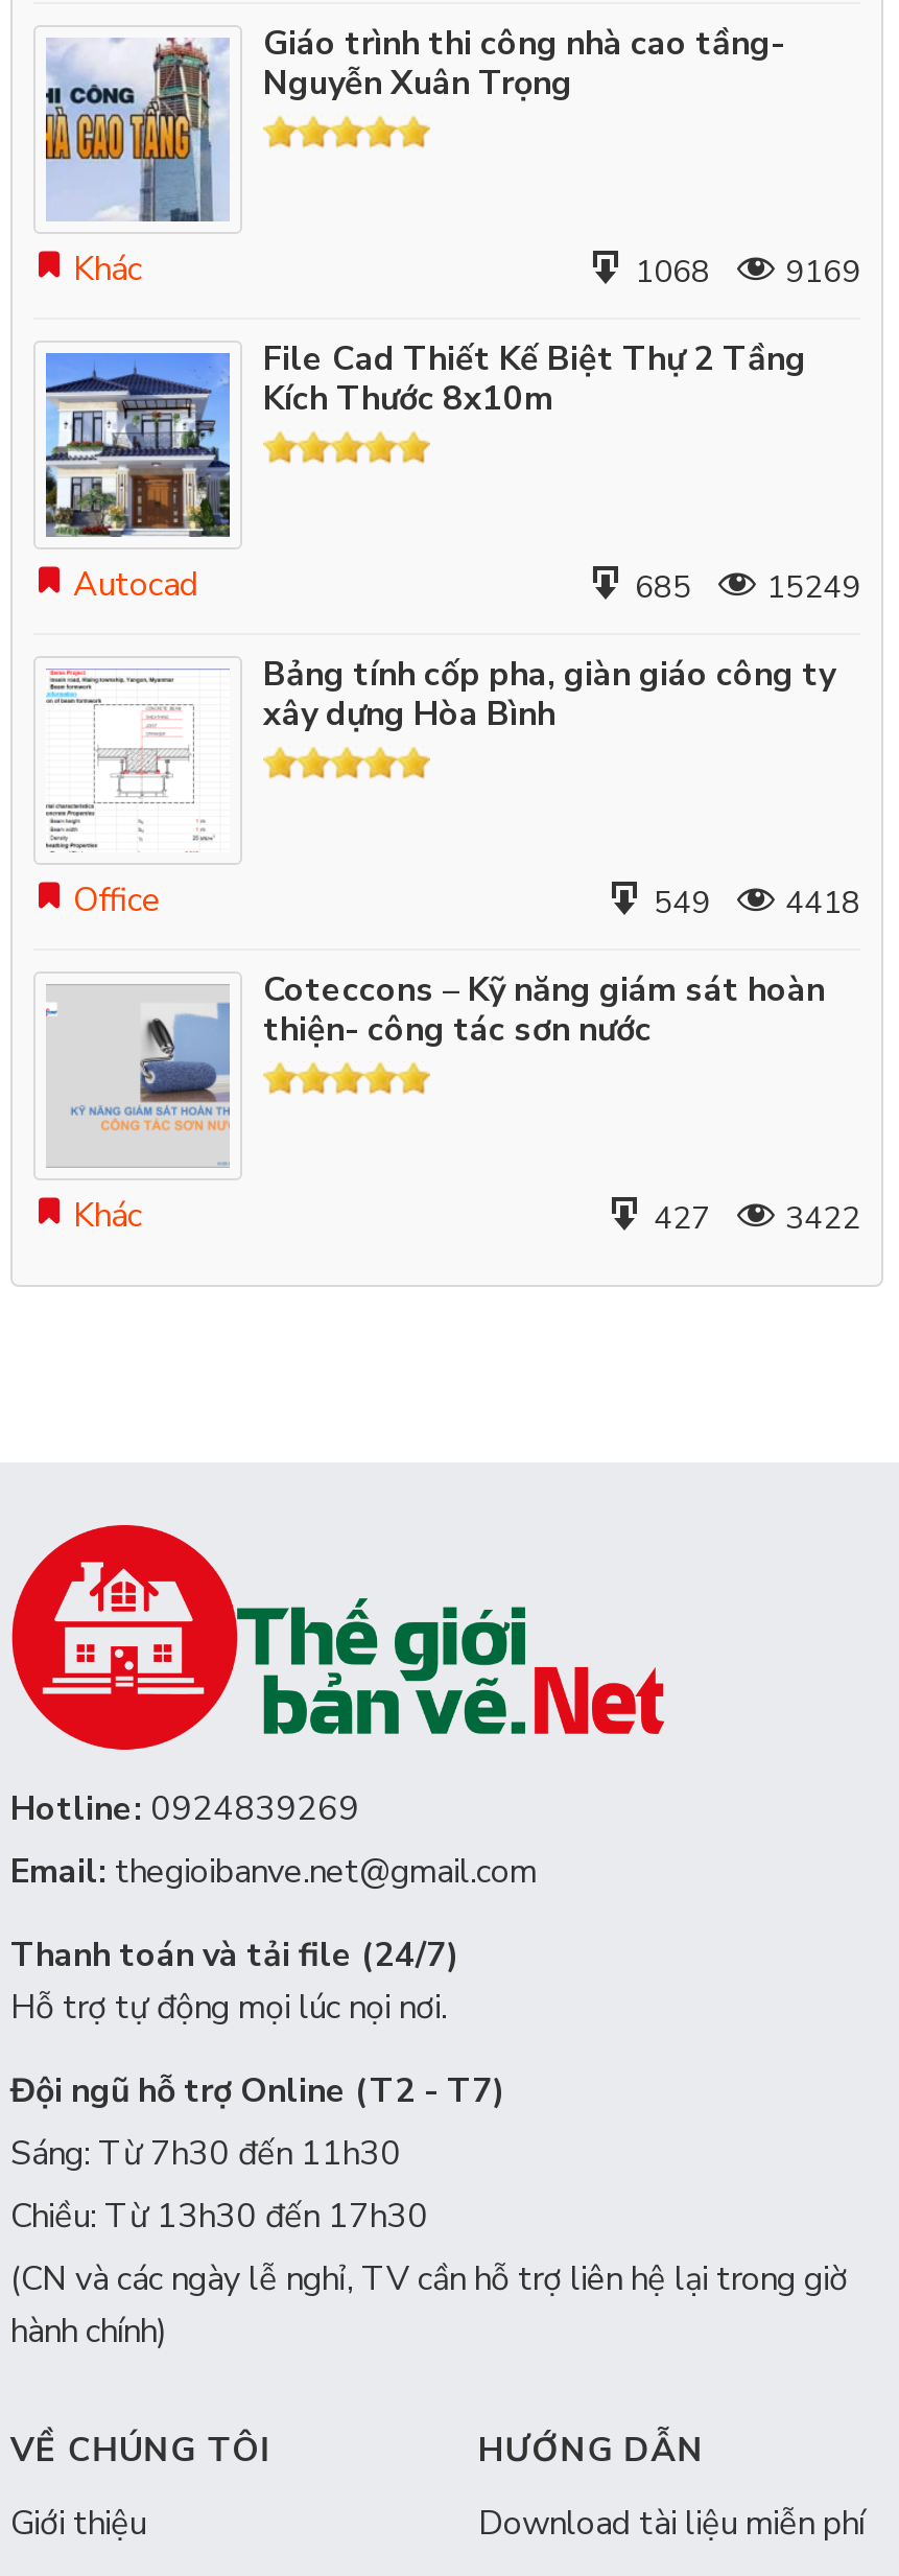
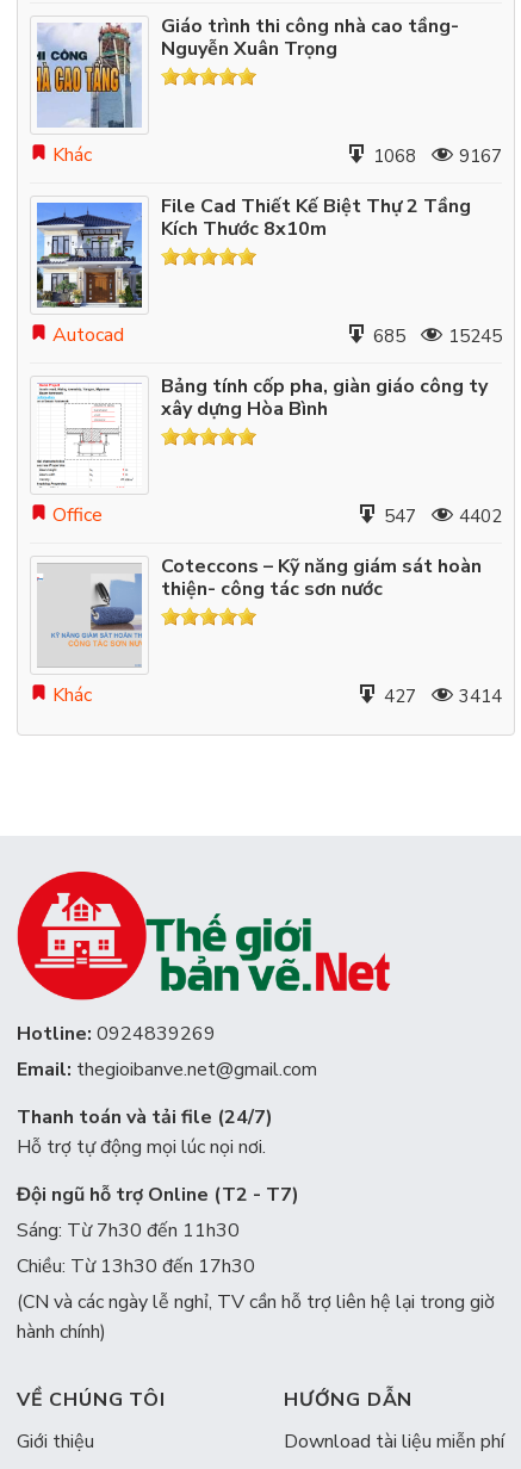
- 1068 9169
+ 1068 9167

- 685 15249
+ 685 15245

- 549
+ 547

- 4418
+ 4402

- 427 3422
+ 427 3414
